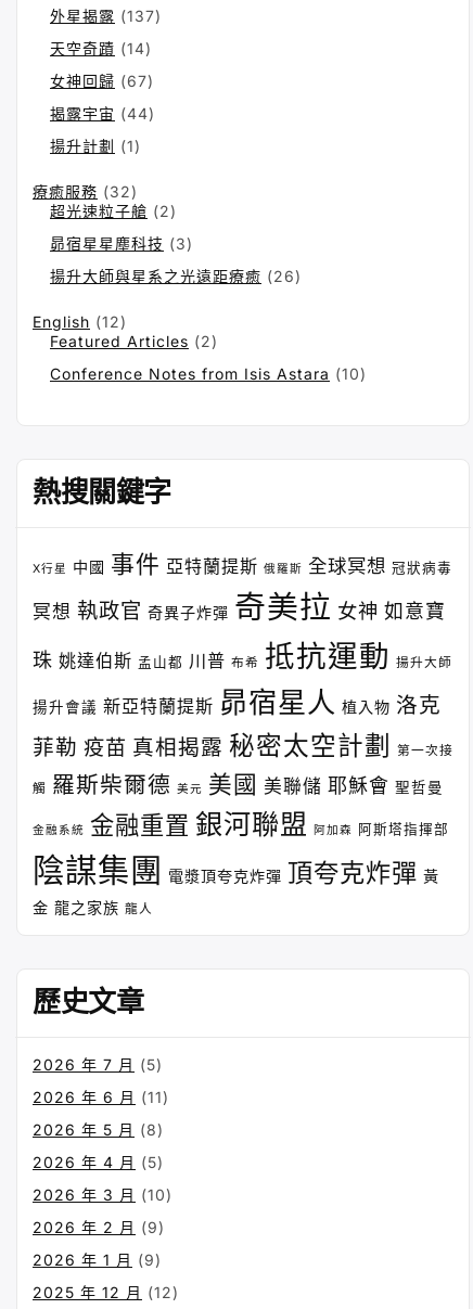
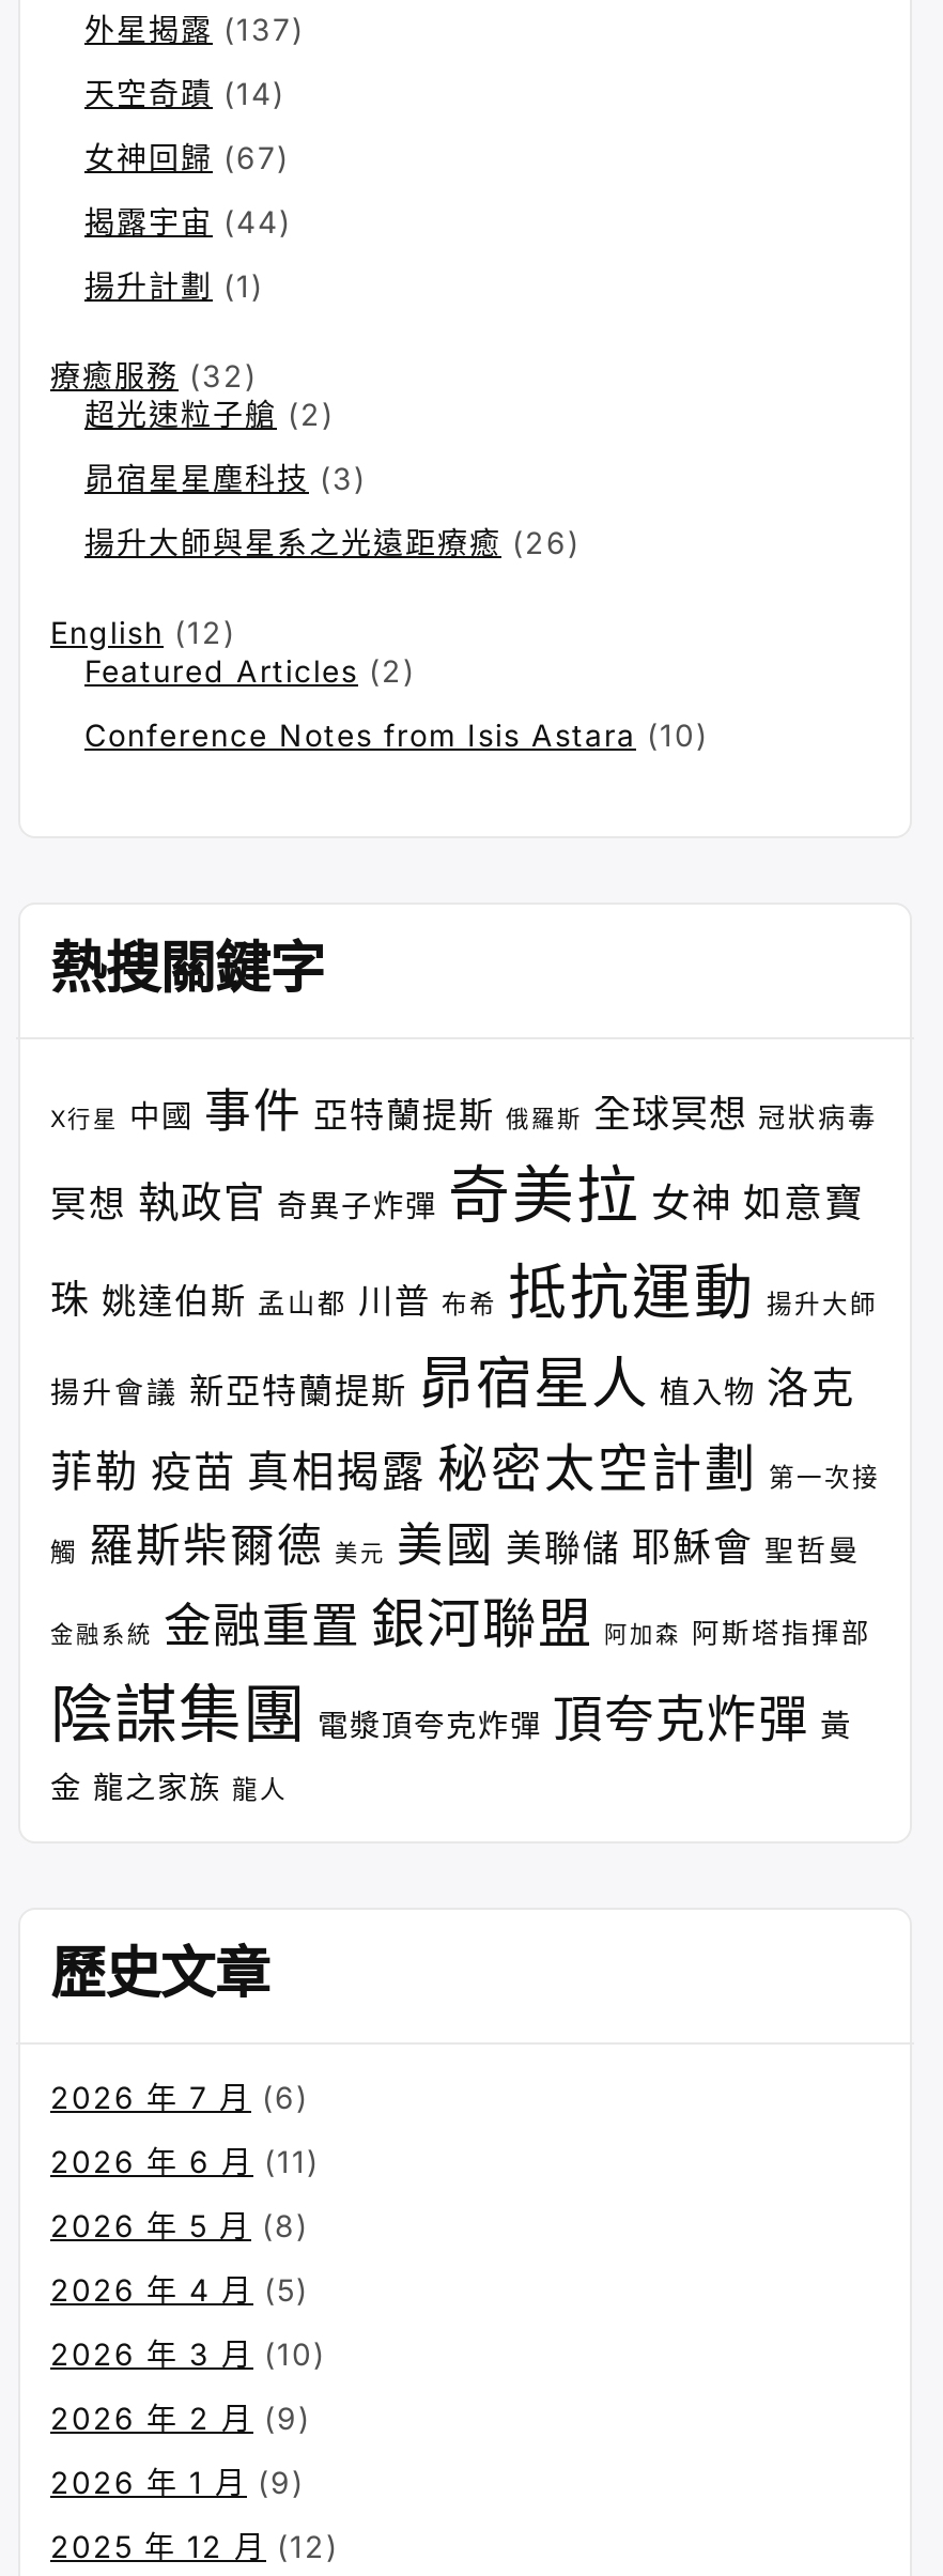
- 2026 年 7 月(5)
+ 2026 年 7 月(6)
